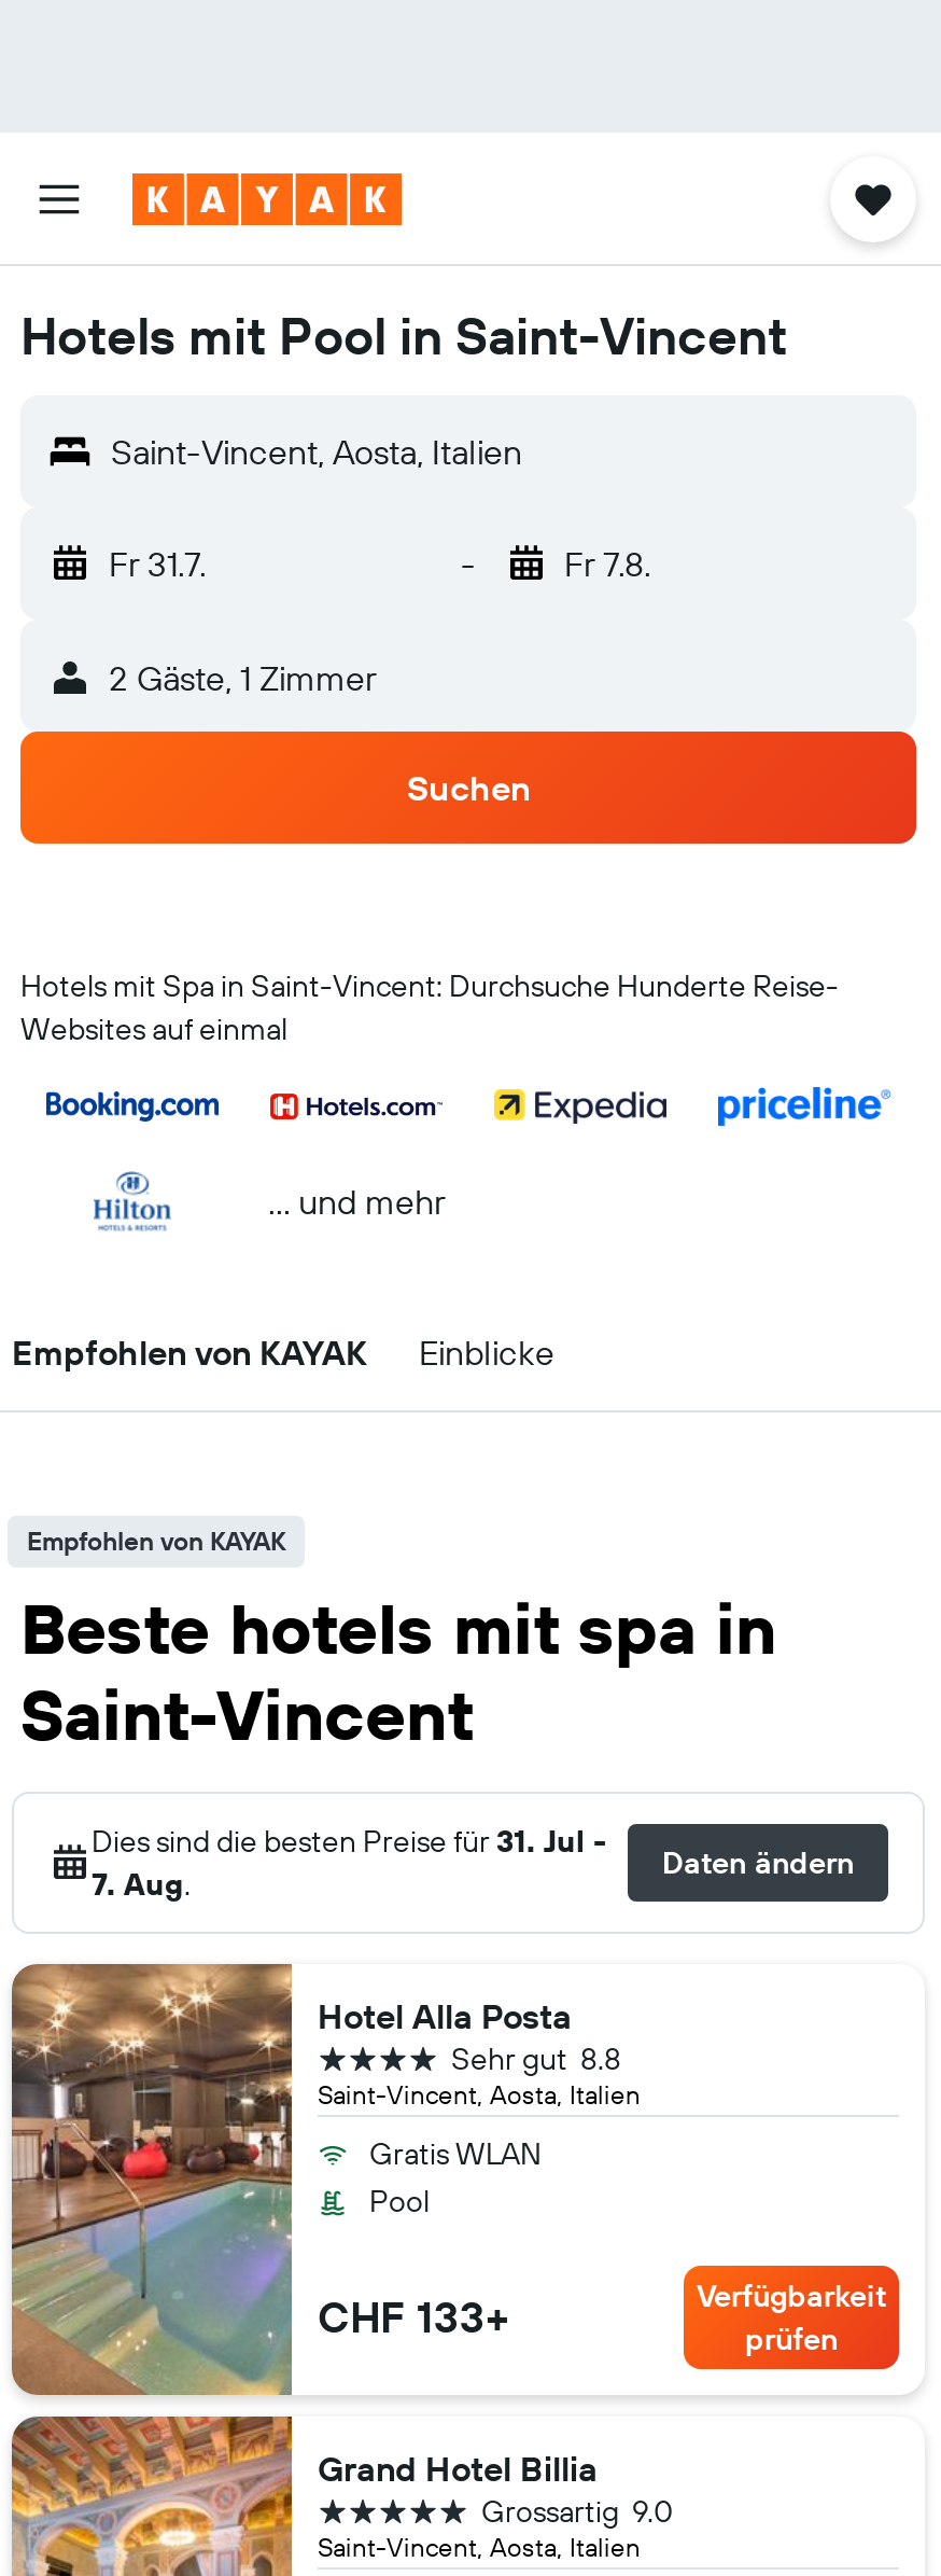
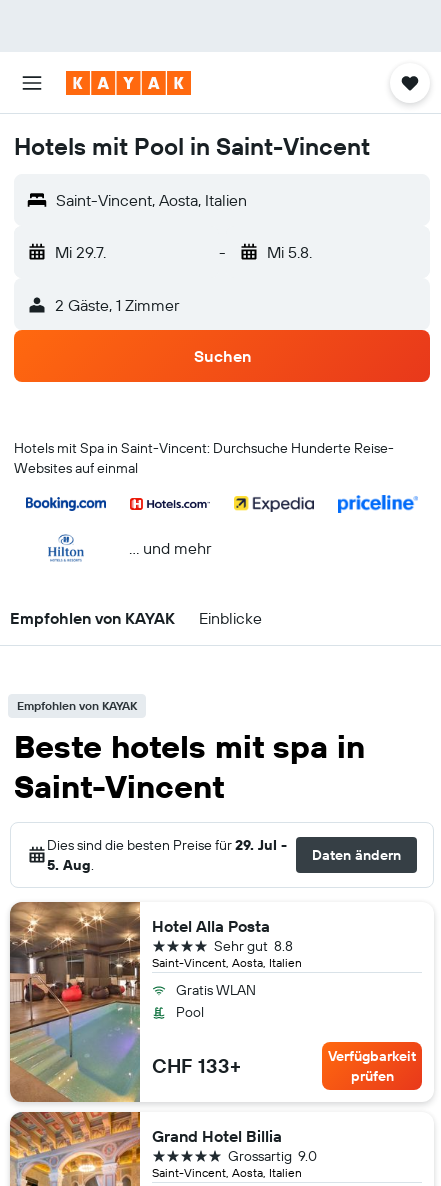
- Fr 31.7.
+ Mi 29.7.

- Fr 7.8.
+ Mi 5.8.

- Dies sind die besten Preise für 31. Jul -
+ Dies sind die besten Preise für 29. Jul -

- 7. Aug.
+ 5. Aug.
